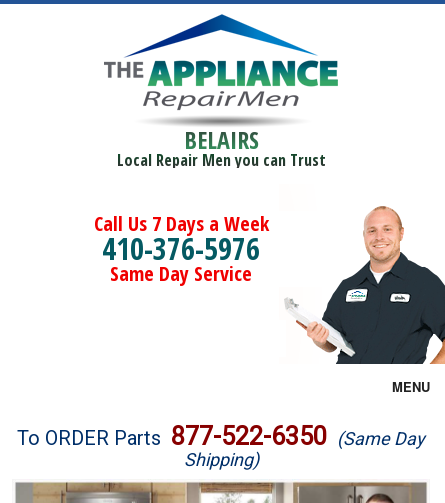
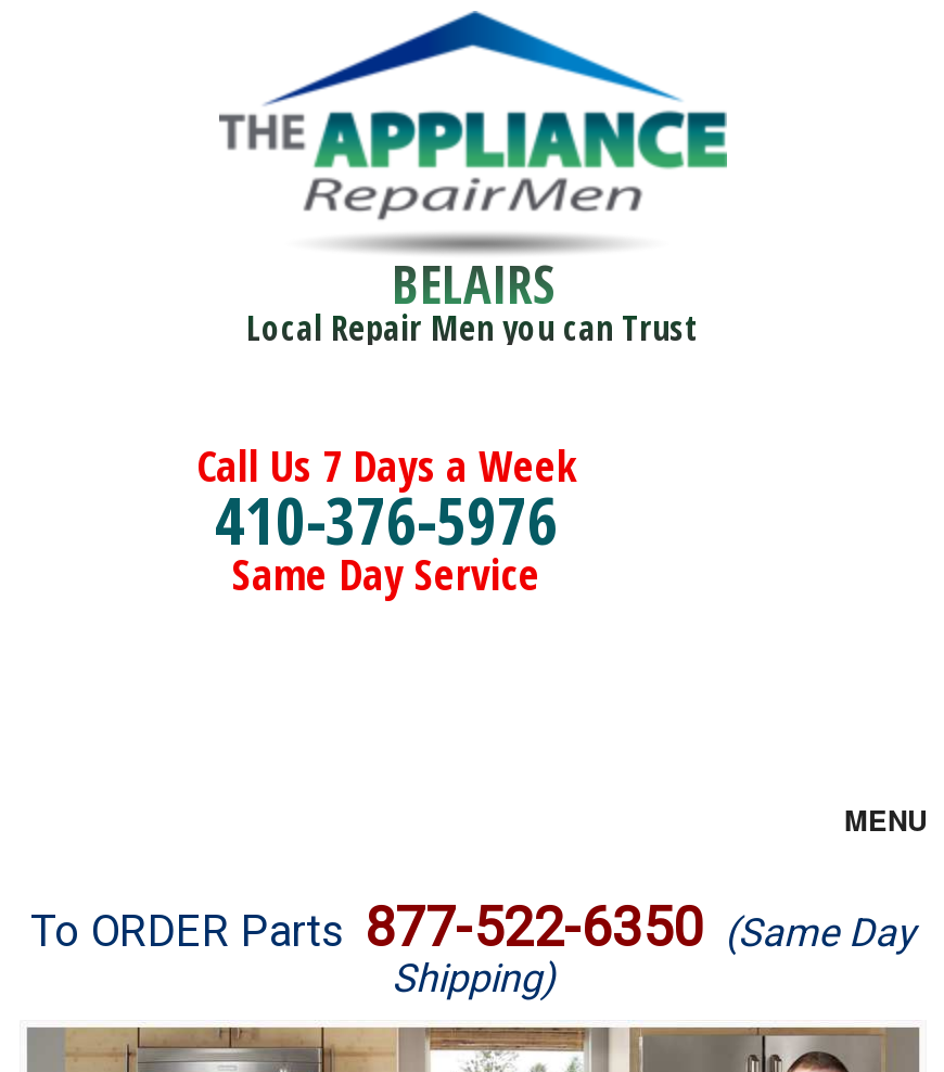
- [image]
